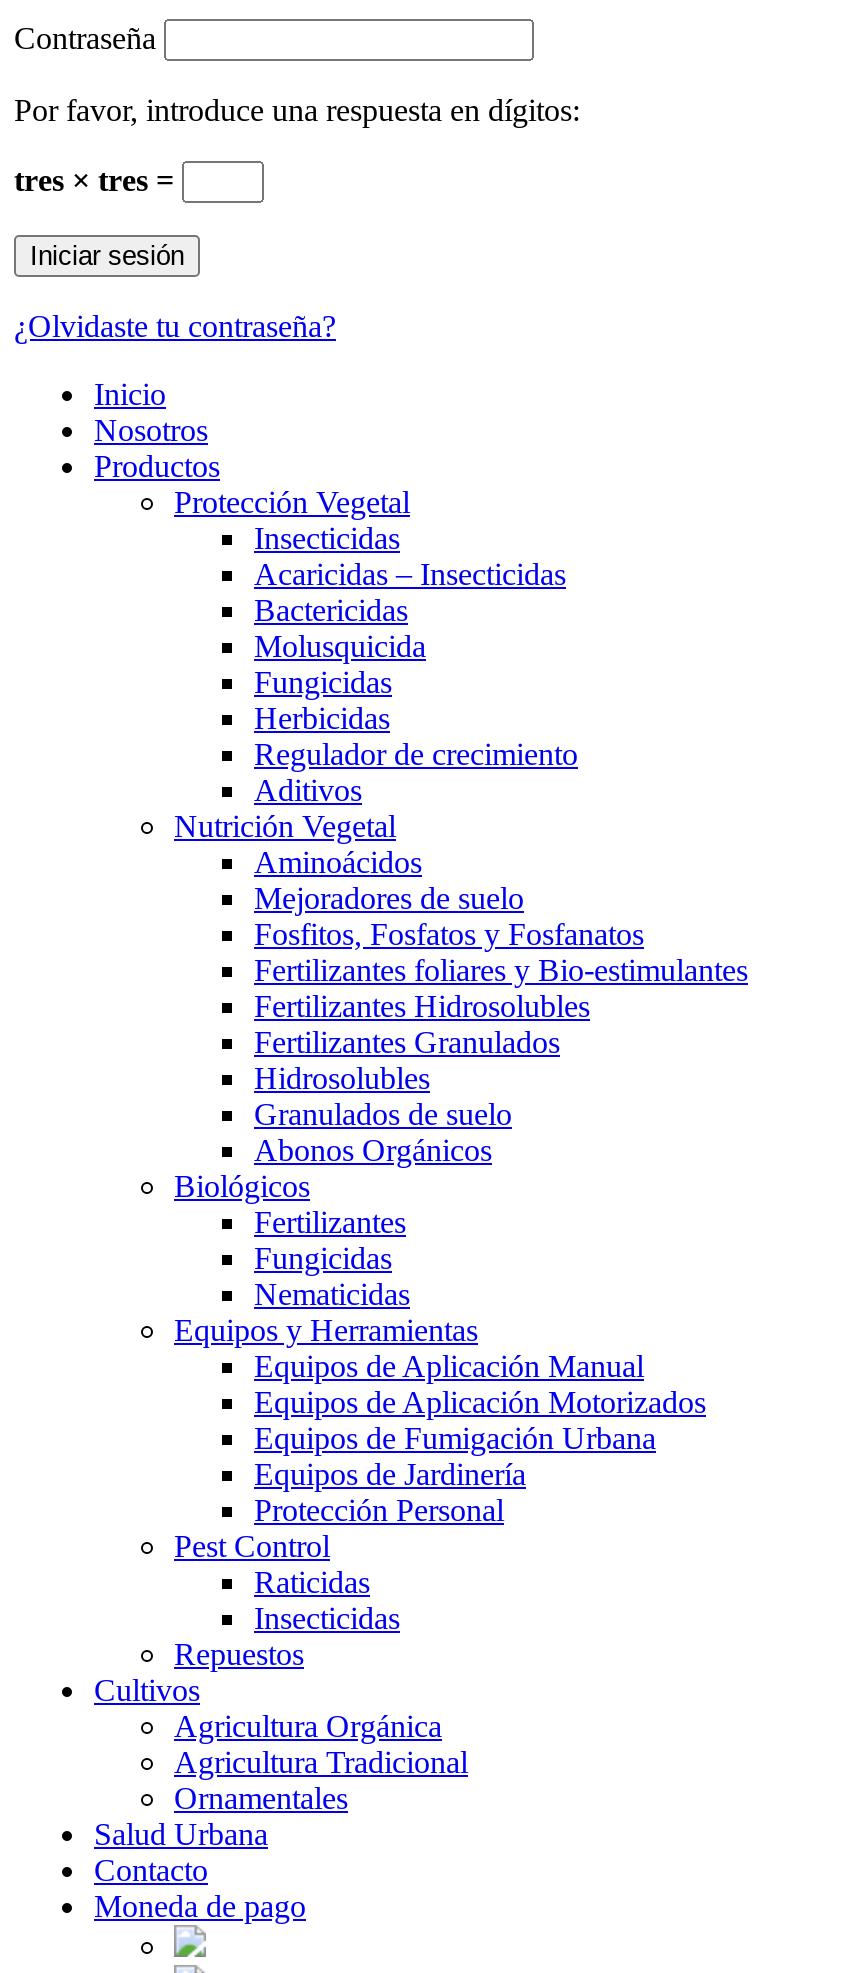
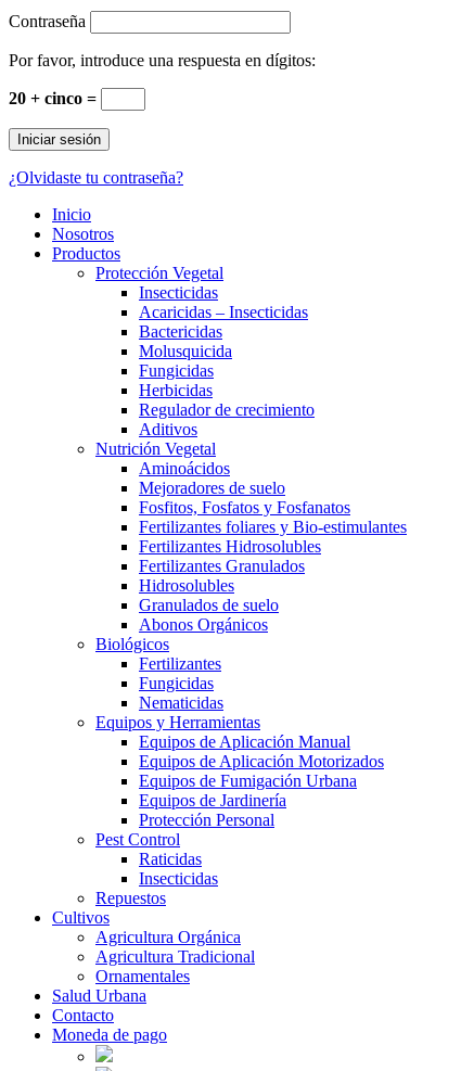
- tres × tres =
+ 20 + cinco =
